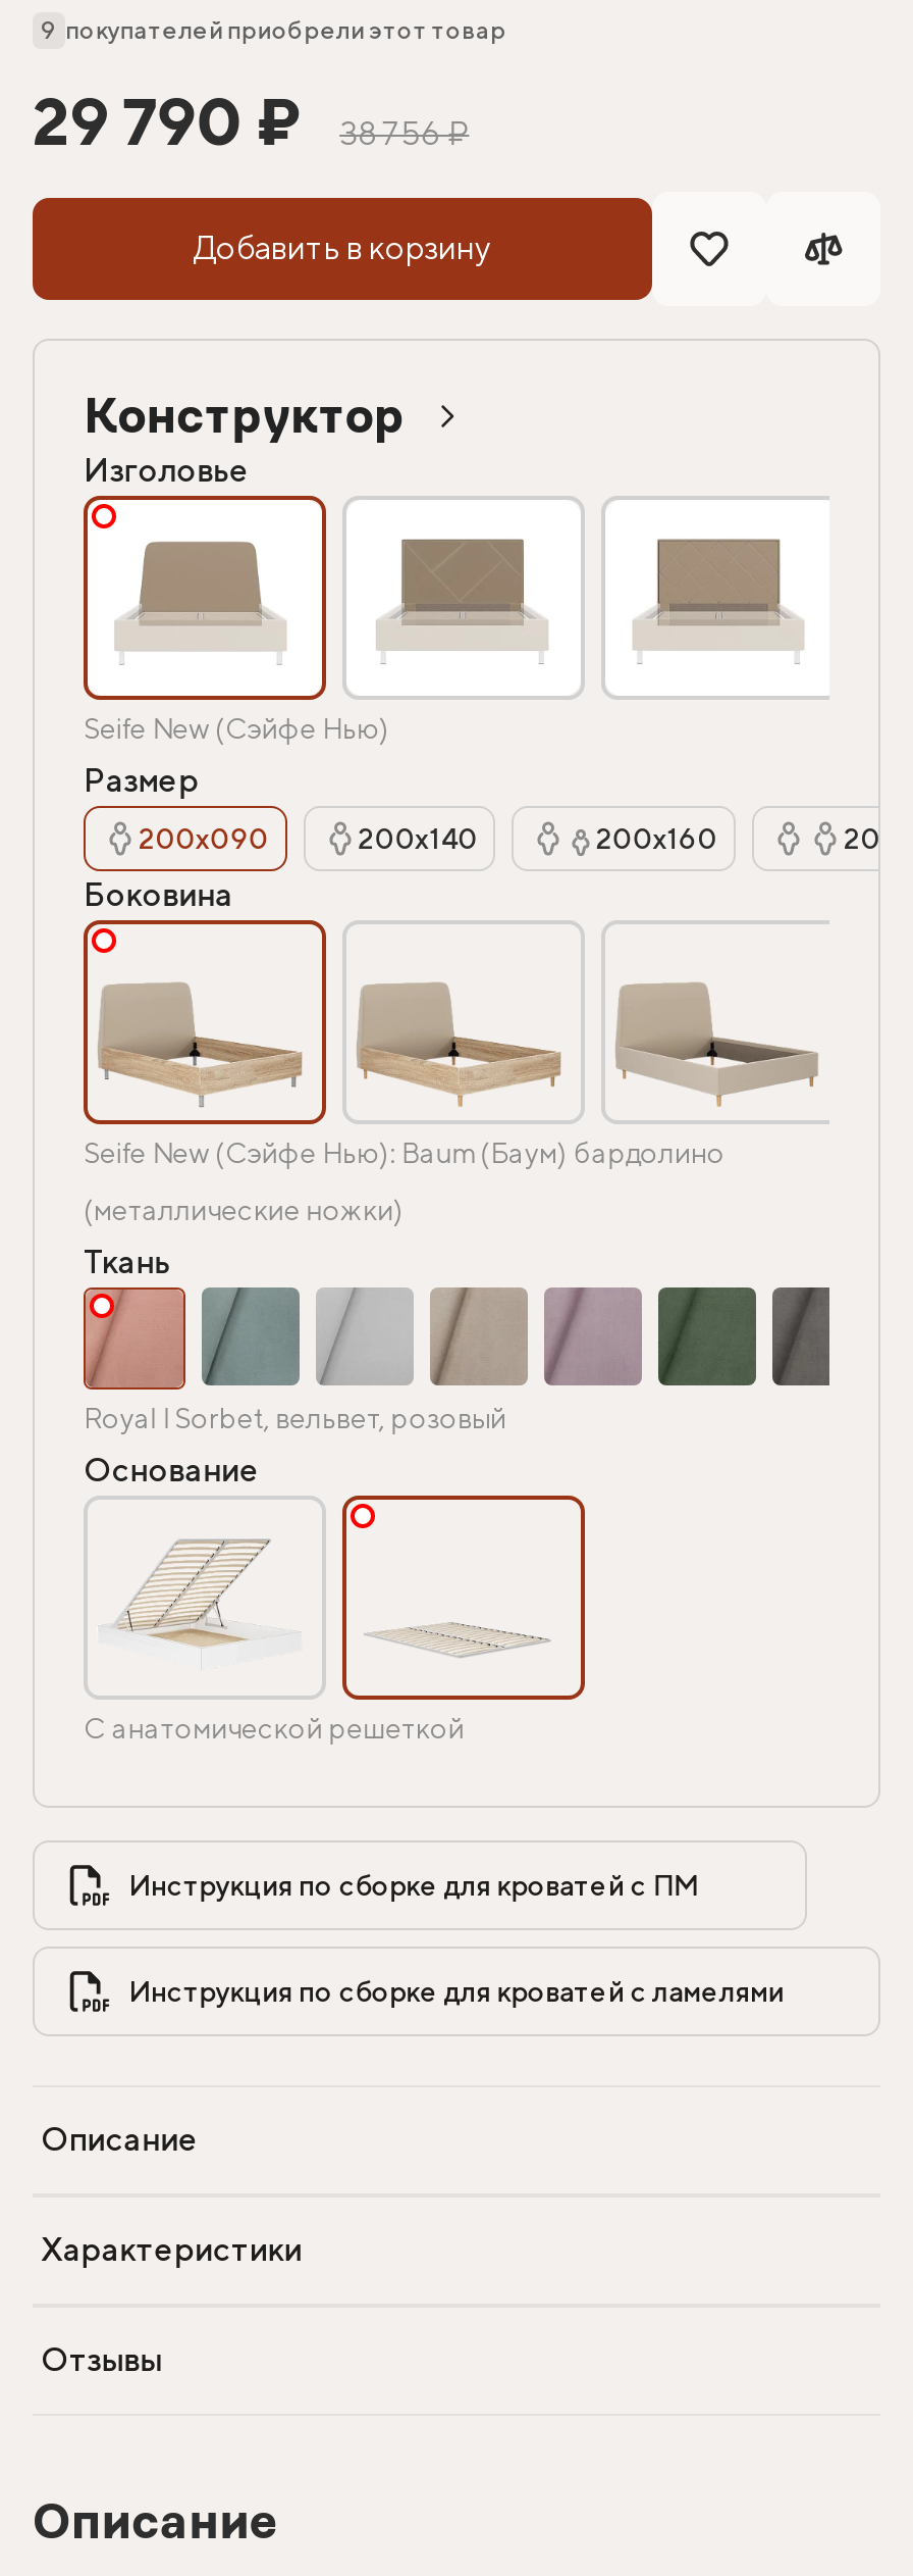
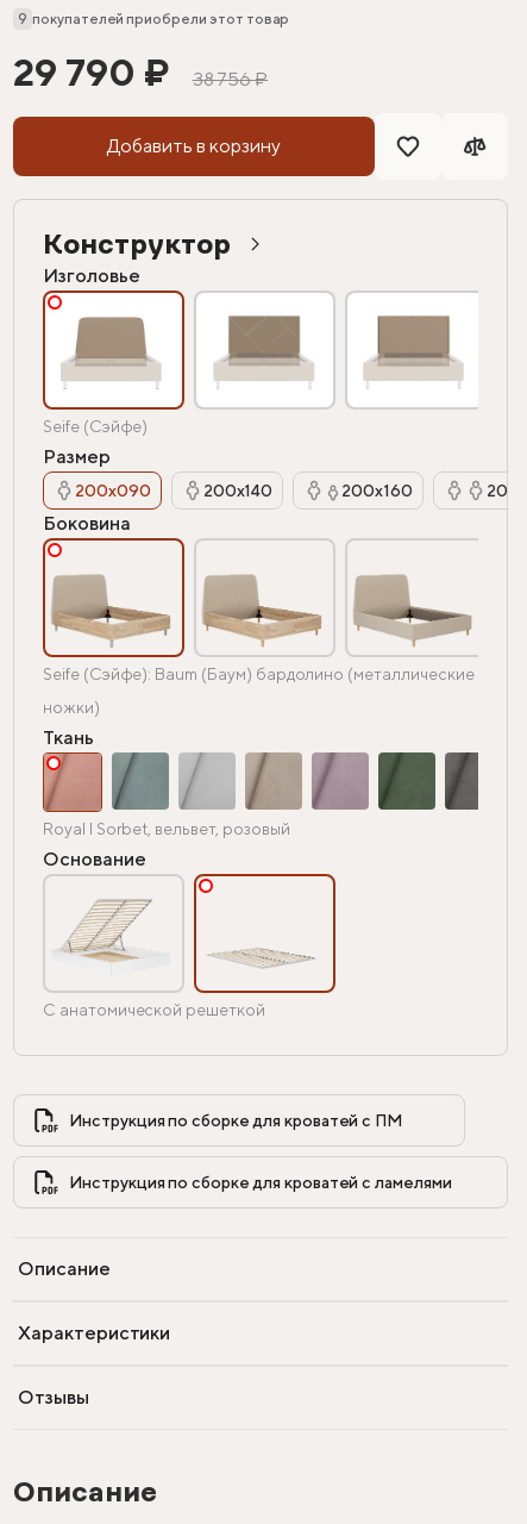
- Seife New (Сэйфе Нью)
+ Seife (Сэйфе)

- Seife New (Сэйфе Нью): Baum (Баум) бардолино
+ Seife (Сэйфе): Baum (Баум) бардолино (металлические

- (металлические ножки)
+ ножки)
